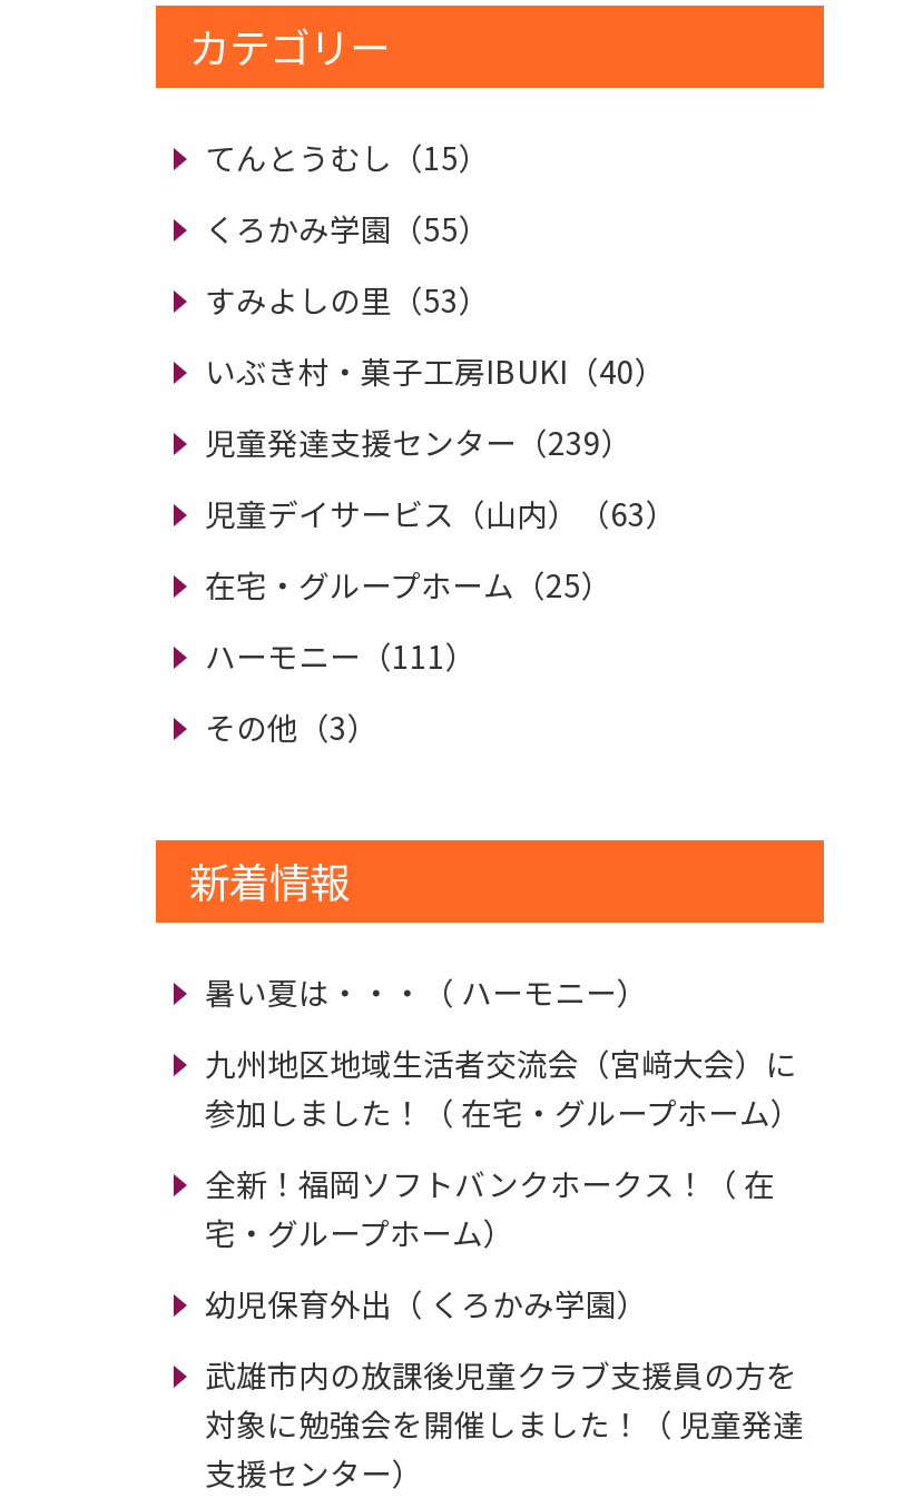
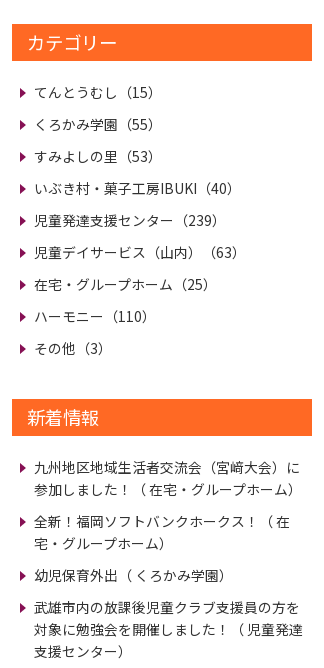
- ハーモニー（111）
+ ハーモニー（110）

- 暑い夏は・・・（ ハーモニー）
